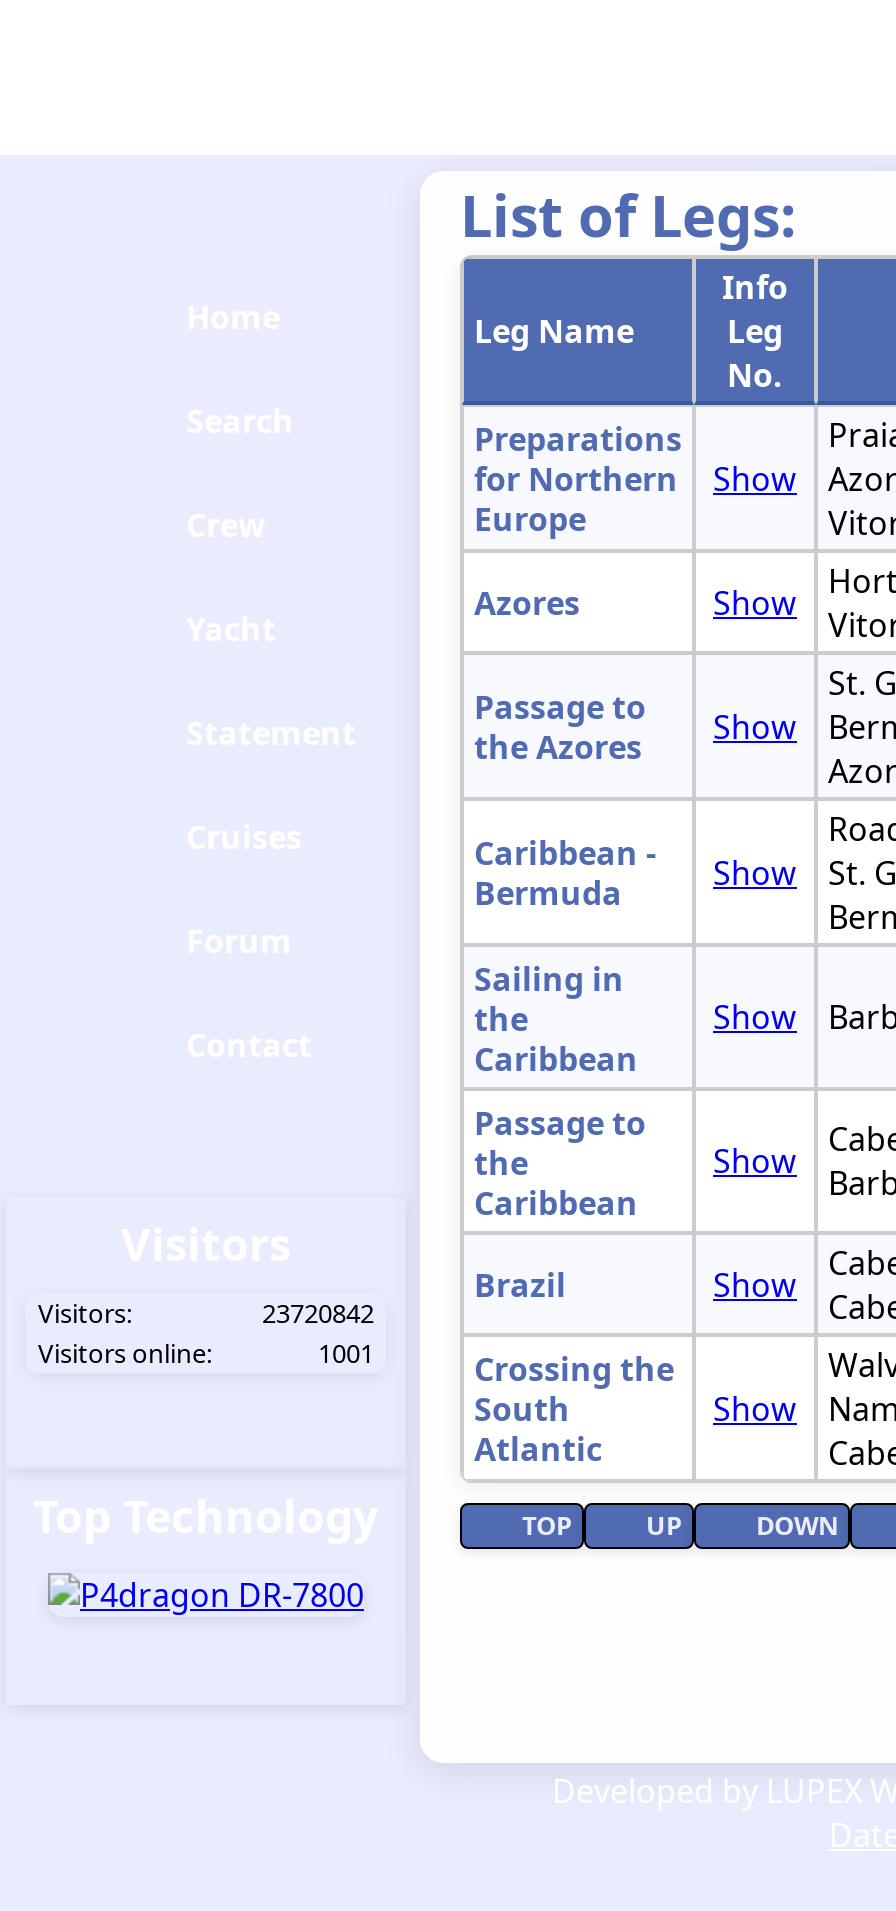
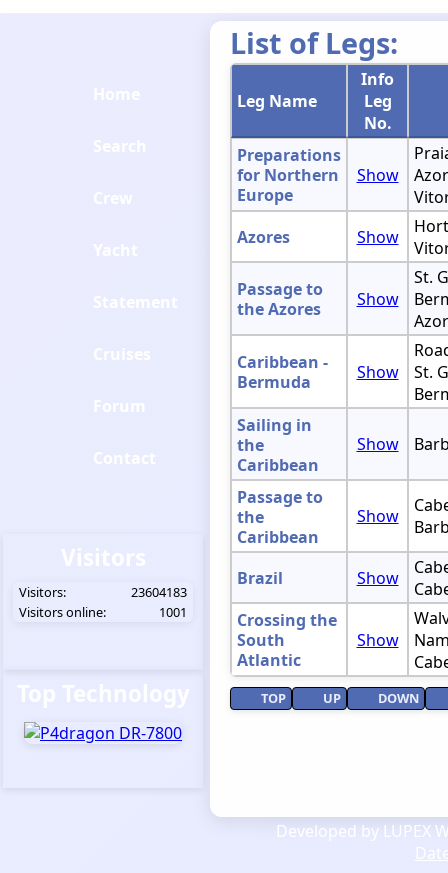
- 23720842
+ 23604183
